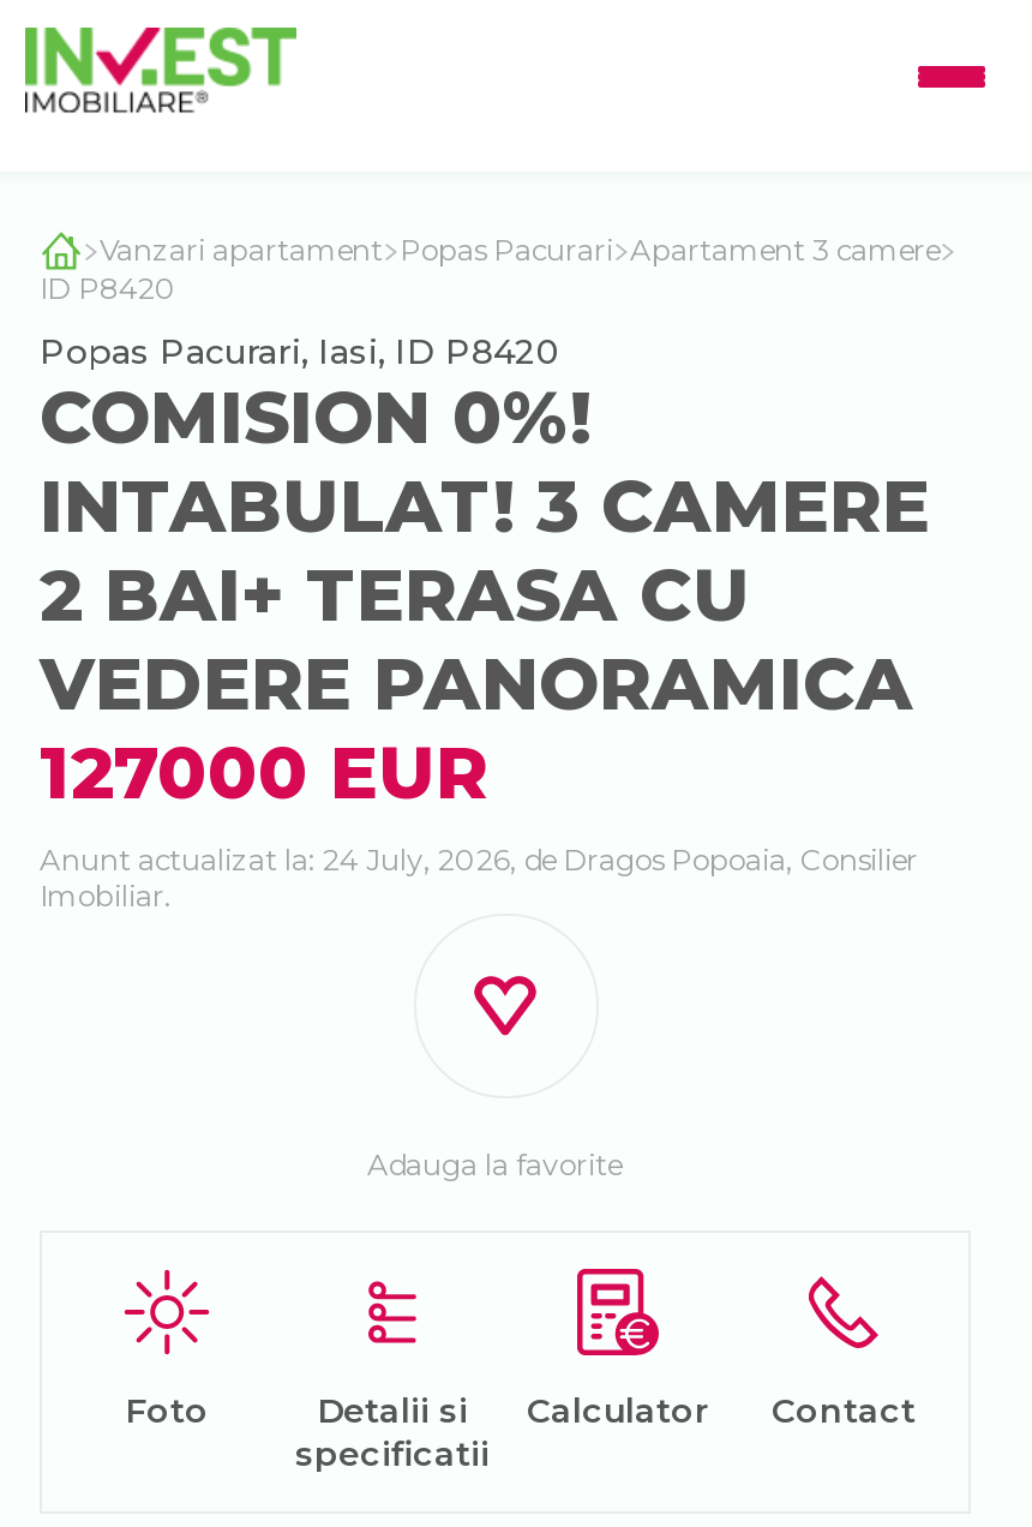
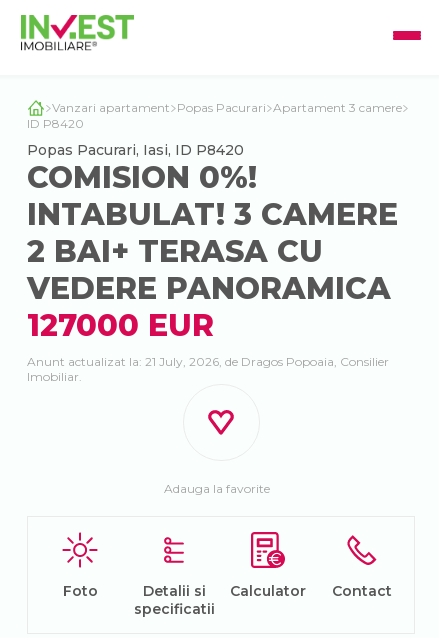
- Anunt actualizat la: 24 July, 2026, de Dragos Popoaia, Consilier
+ Anunt actualizat la: 21 July, 2026, de Dragos Popoaia, Consilier
